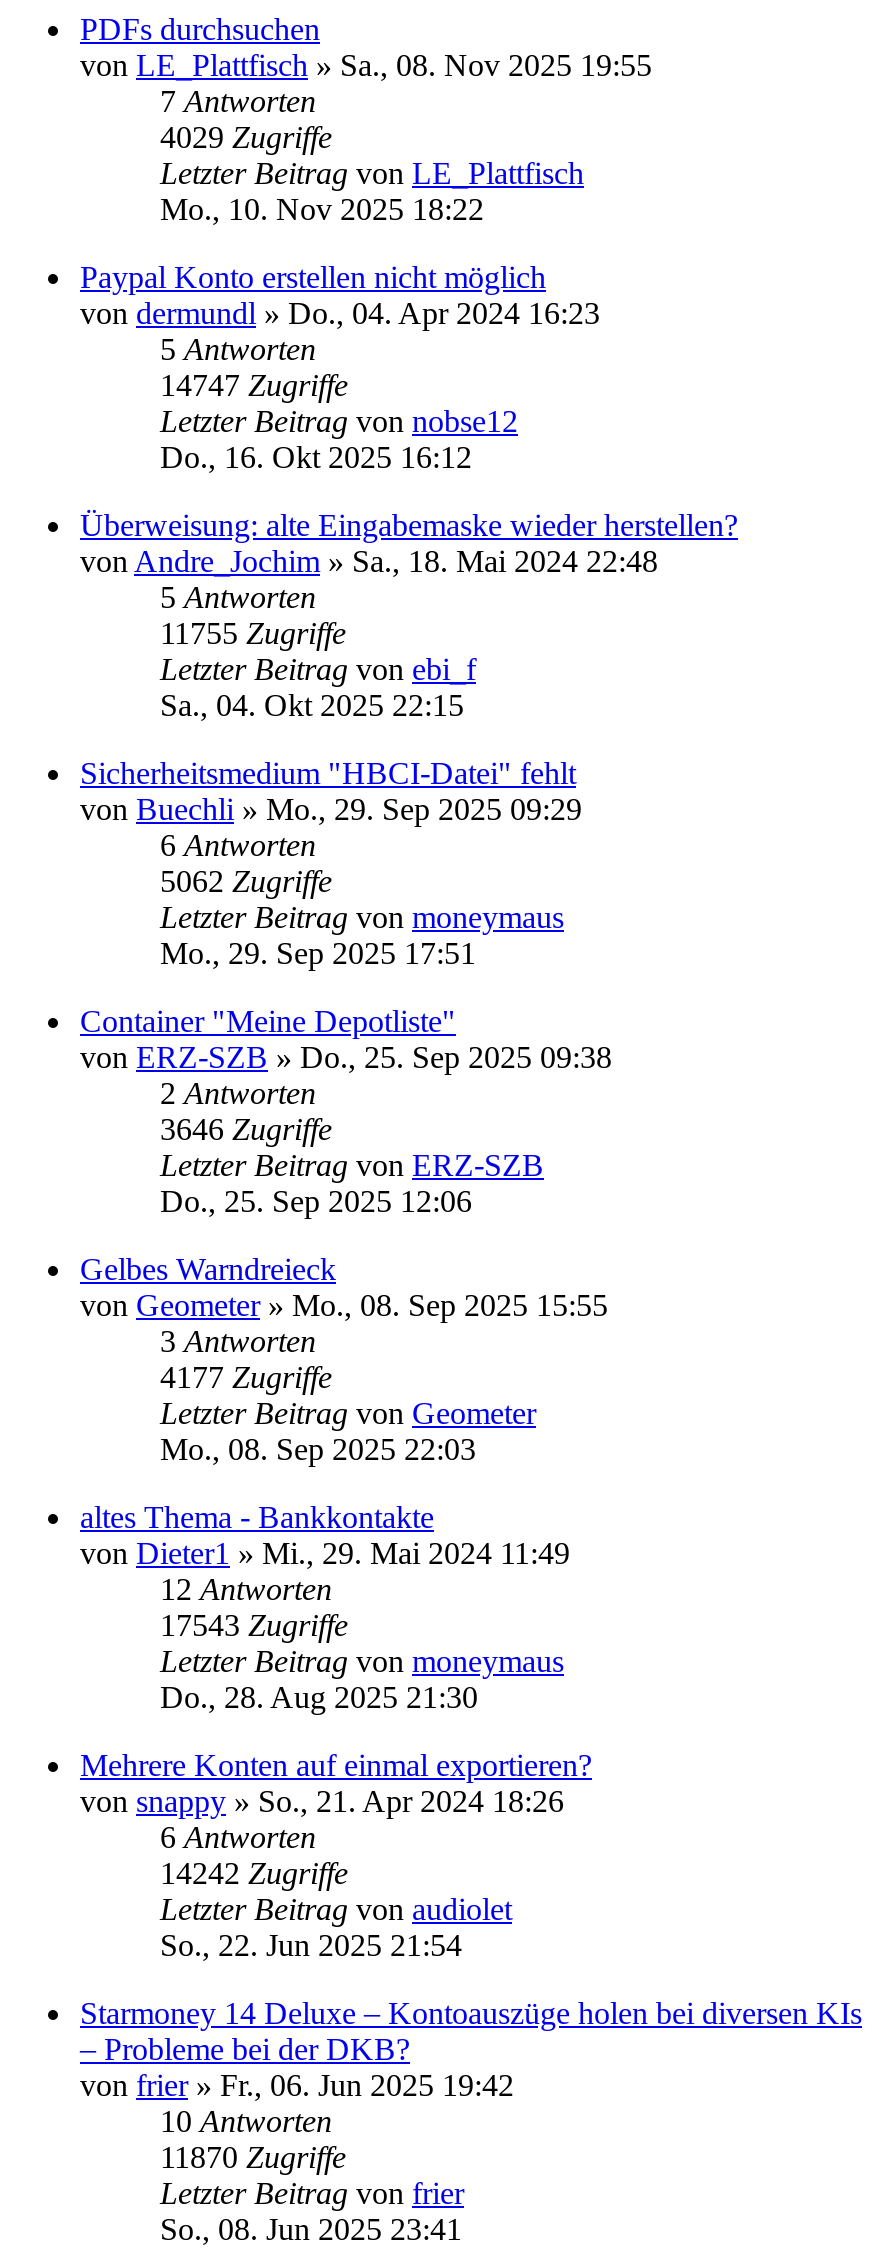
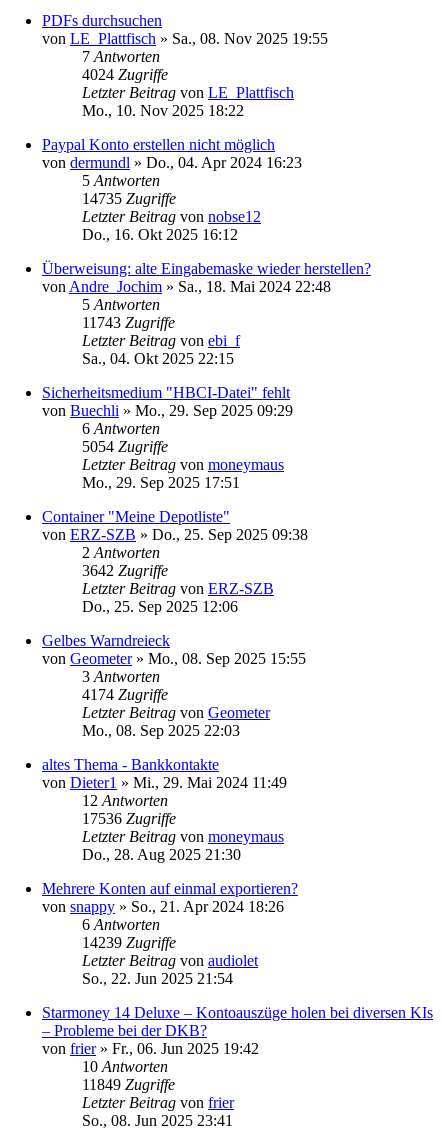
- 4029 Zugriffe
+ 4024 Zugriffe

- 14747 Zugriffe
+ 14735 Zugriffe

- 11755 Zugriffe
+ 11743 Zugriffe

- 5062 Zugriffe
+ 5054 Zugriffe

- 3646 Zugriffe
+ 3642 Zugriffe

- 4177 Zugriffe
+ 4174 Zugriffe

- 17543 Zugriffe
+ 17536 Zugriffe

- 14242 Zugriffe
+ 14239 Zugriffe

- 11870 Zugriffe
+ 11849 Zugriffe
